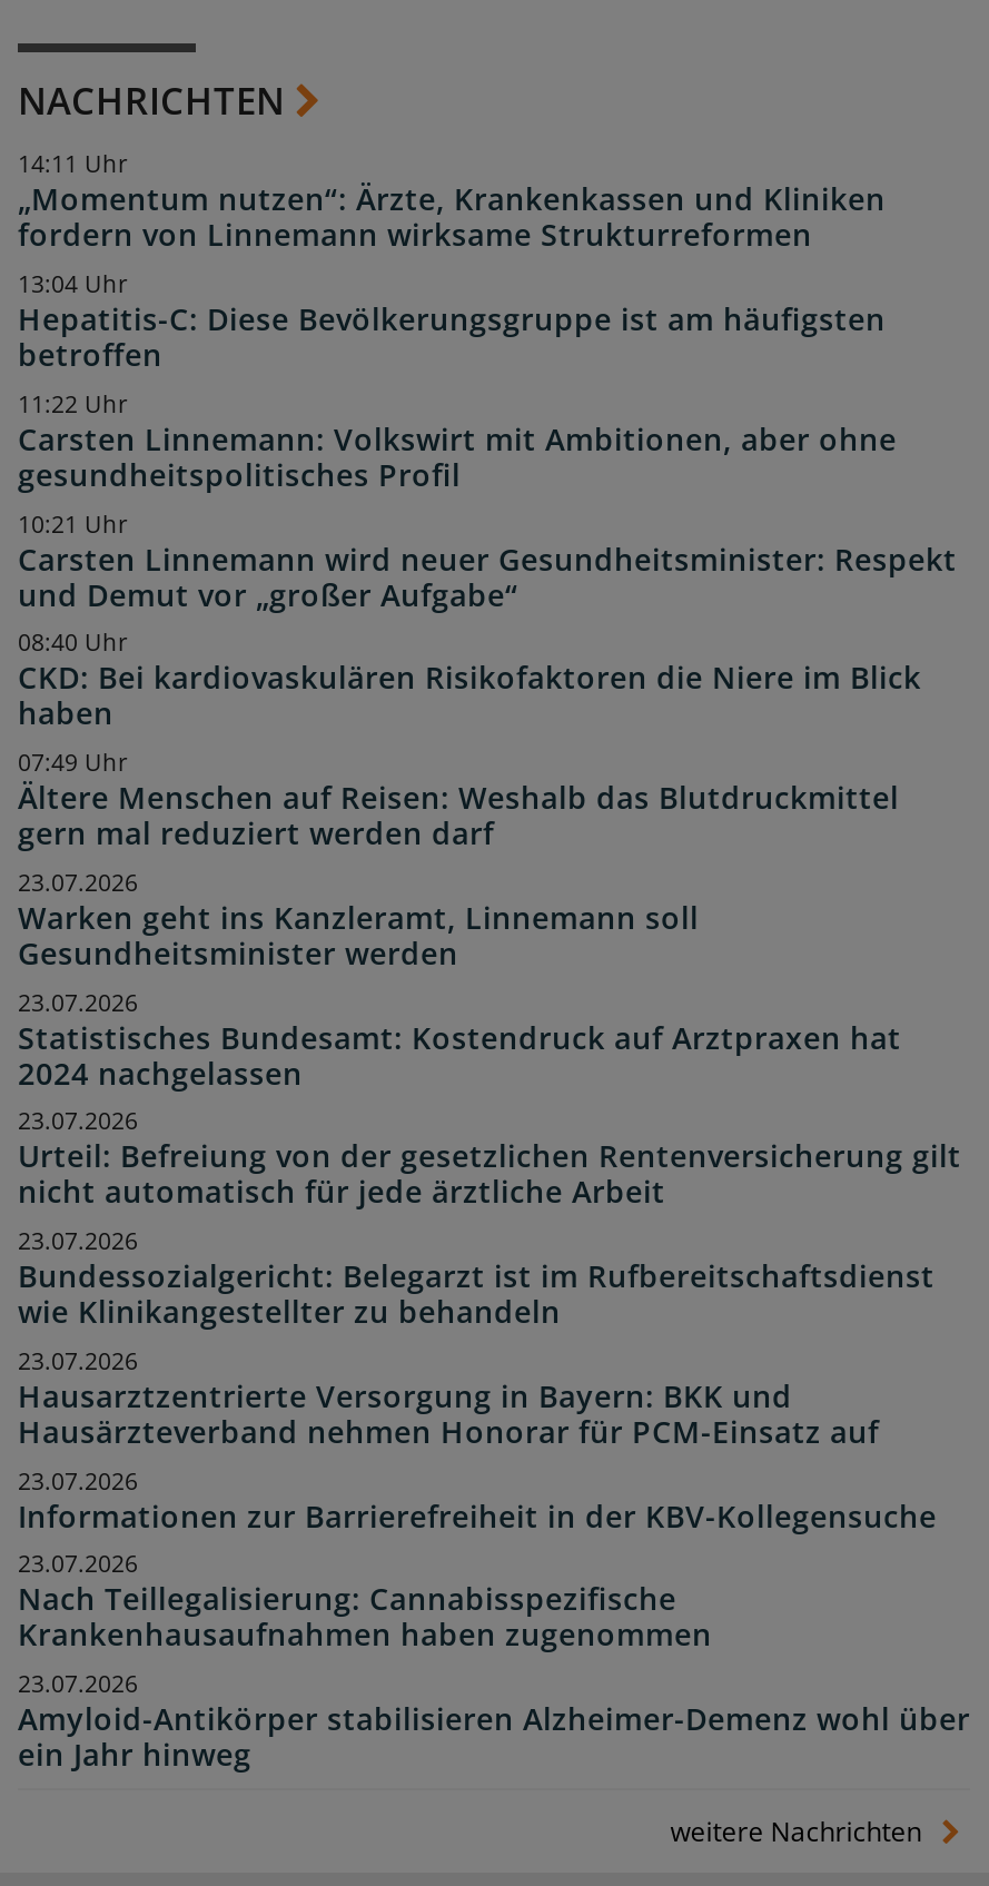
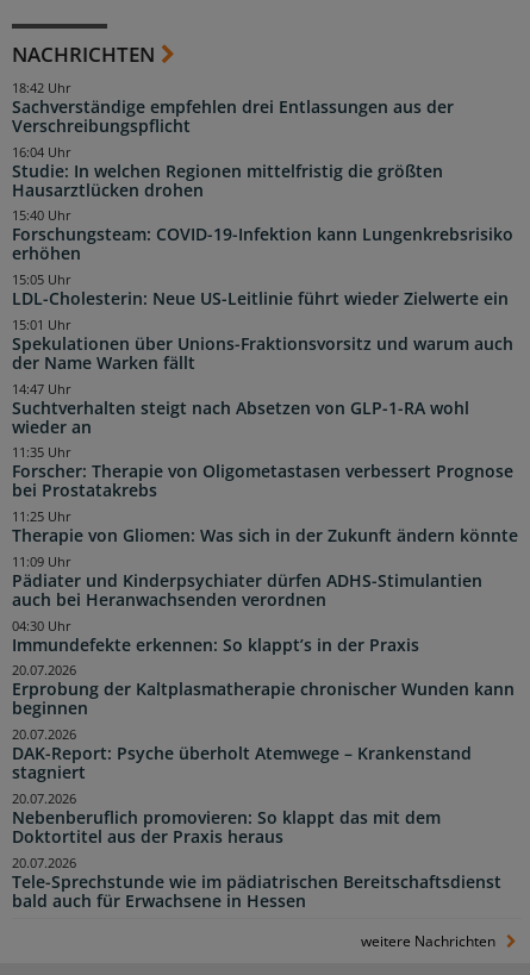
- 14:11 Uhr
+ 18:42 Uhr

- „Momentum nutzen“: Ärzte, Krankenkassen und Kliniken
- fordern von Linnemann wirksame Strukturreformen
+ Sachverständige empfehlen drei Entlassungen aus der
+ Verschreibungspflicht

- 13:04 Uhr
+ 16:04 Uhr

- Hepatitis-C: Diese Bevölkerungsgruppe ist am häufigsten
- betroffen
+ Studie: In welchen Regionen mittelfristig die größten
+ Hausarztlücken drohen

- 11:22 Uhr
+ 15:40 Uhr

- Carsten Linnemann: Volkswirt mit Ambitionen, aber ohne
- gesundheitspolitisches Profil
+ Forschungsteam: COVID-19-Infektion kann Lungenkrebsrisiko
+ erhöhen

- 10:21 Uhr
+ 15:05 Uhr

- Carsten Linnemann wird neuer Gesundheitsminister: Respekt
- und Demut vor „großer Aufgabe“
+ LDL-Cholesterin: Neue US-Leitlinie führt wieder Zielwerte ein

- 08:40 Uhr
+ 15:01 Uhr

- CKD: Bei kardiovaskulären Risikofaktoren die Niere im Blick
- haben
+ Spekulationen über Unions-Fraktionsvorsitz und warum auch
+ der Name Warken fällt

- 07:49 Uhr
+ 14:47 Uhr

- Ältere Menschen auf Reisen: Weshalb das Blutdruckmittel
- gern mal reduziert werden darf
+ Suchtverhalten steigt nach Absetzen von GLP-1-RA wohl
+ wieder an

- 23.07.2026
+ 11:35 Uhr

- Warken geht ins Kanzleramt, Linnemann soll
- Gesundheitsminister werden
+ Forscher: Therapie von Oligometastasen verbessert Prognose
+ bei Prostatakrebs

- 23.07.2026
+ 11:25 Uhr

- Statistisches Bundesamt: Kostendruck auf Arztpraxen hat
- 2024 nachgelassen
+ Therapie von Gliomen: Was sich in der Zukunft ändern könnte

- 23.07.2026
+ 11:09 Uhr

- Urteil: Befreiung von der gesetzlichen Rentenversicherung gilt
- nicht automatisch für jede ärztliche Arbeit
+ Pädiater und Kinderpsychiater dürfen ADHS-Stimulantien
+ auch bei Heranwachsenden verordnen

- 23.07.2026
+ 04:30 Uhr

- Bundessozialgericht: Belegarzt ist im Rufbereitschaftsdienst
- wie Klinikangestellter zu behandeln
+ Immundefekte erkennen: So klappt’s in der Praxis

- 23.07.2026
+ 20.07.2026

- Hausarztzentrierte Versorgung in Bayern: BKK und
- Hausärzteverband nehmen Honorar für PCM-Einsatz auf
+ Erprobung der Kaltplasmatherapie chronischer Wunden kann
+ beginnen

- 23.07.2026
+ 20.07.2026

- Informationen zur Barrierefreiheit in der KBV-Kollegensuche
+ DAK-Report: Psyche überholt Atemwege – Krankenstand
+ stagniert

- 23.07.2026
+ 20.07.2026

- Nach Teillegalisierung: Cannabisspezifische
- Krankenhausaufnahmen haben zugenommen
+ Nebenberuflich promovieren: So klappt das mit dem
+ Doktortitel aus der Praxis heraus

- 23.07.2026
+ 20.07.2026

- Amyloid-Antikörper stabilisieren Alzheimer-Demenz wohl über
- ein Jahr hinweg
+ Tele-Sprechstunde wie im pädiatrischen Bereitschaftsdienst
+ bald auch für Erwachsene in Hessen
